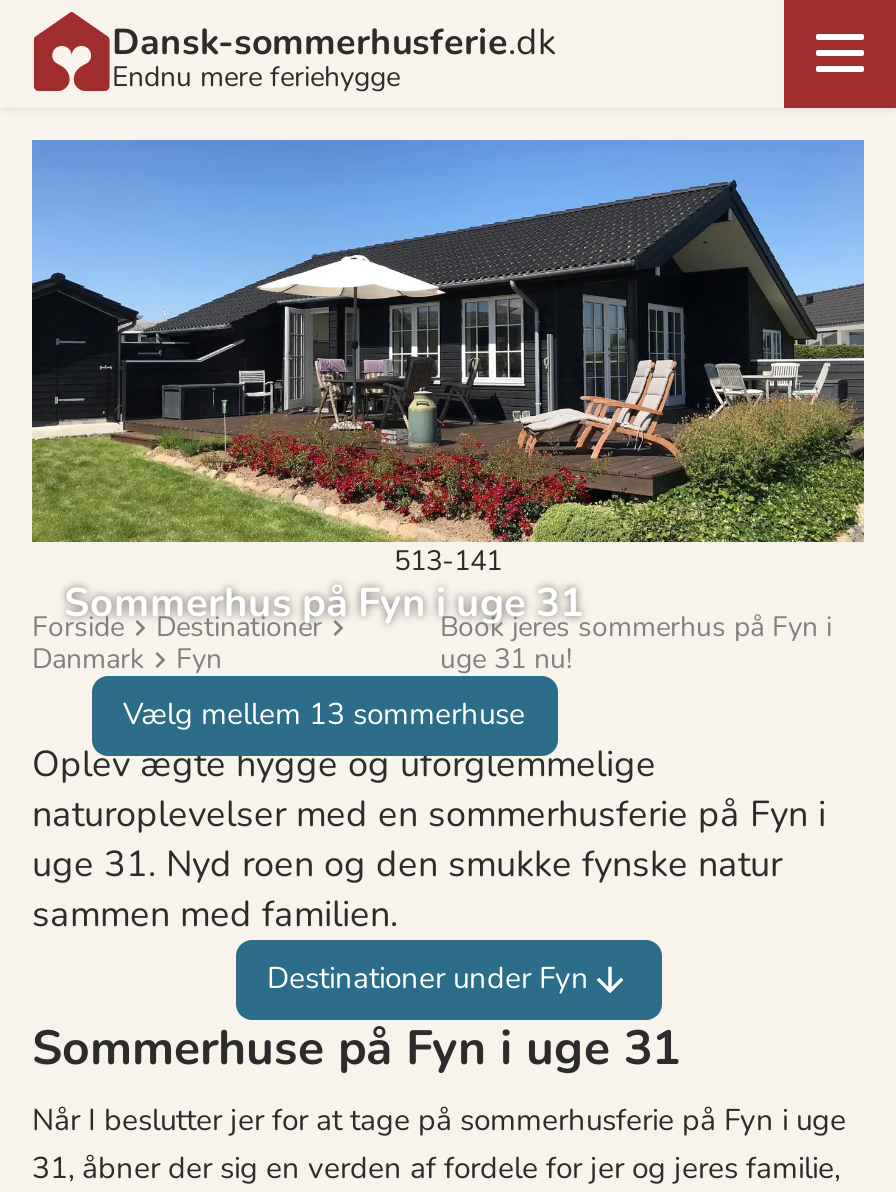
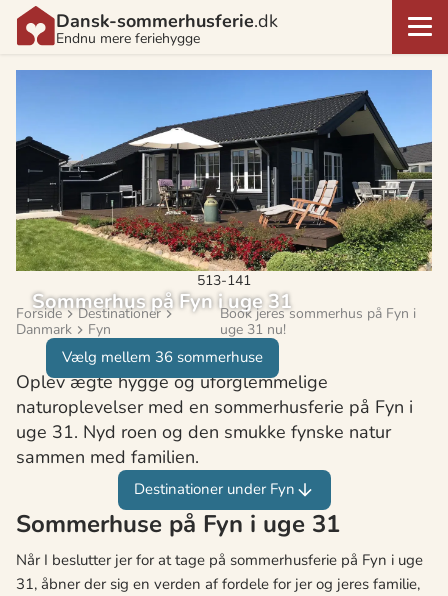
- Vælg mellem 13 sommerhuse
+ Vælg mellem 36 sommerhuse
